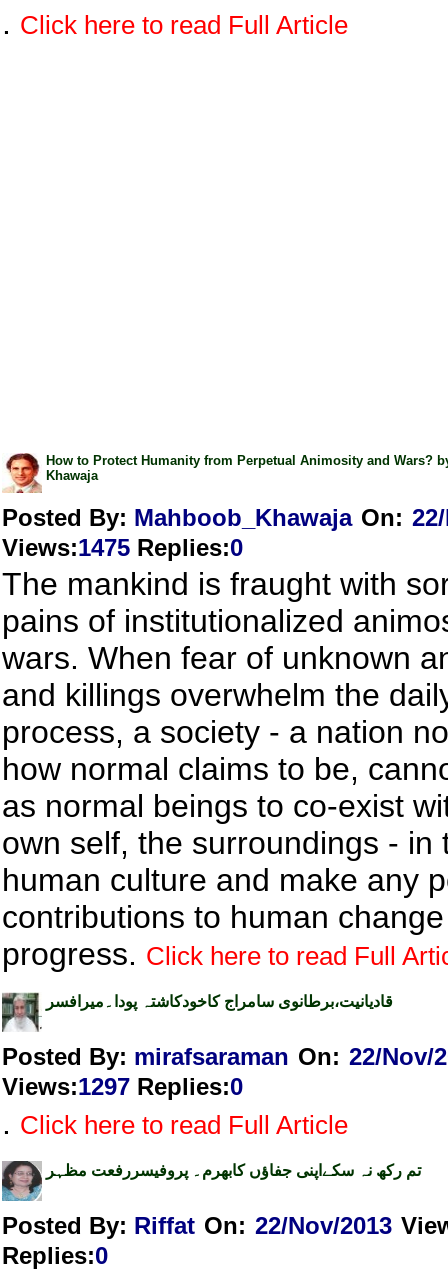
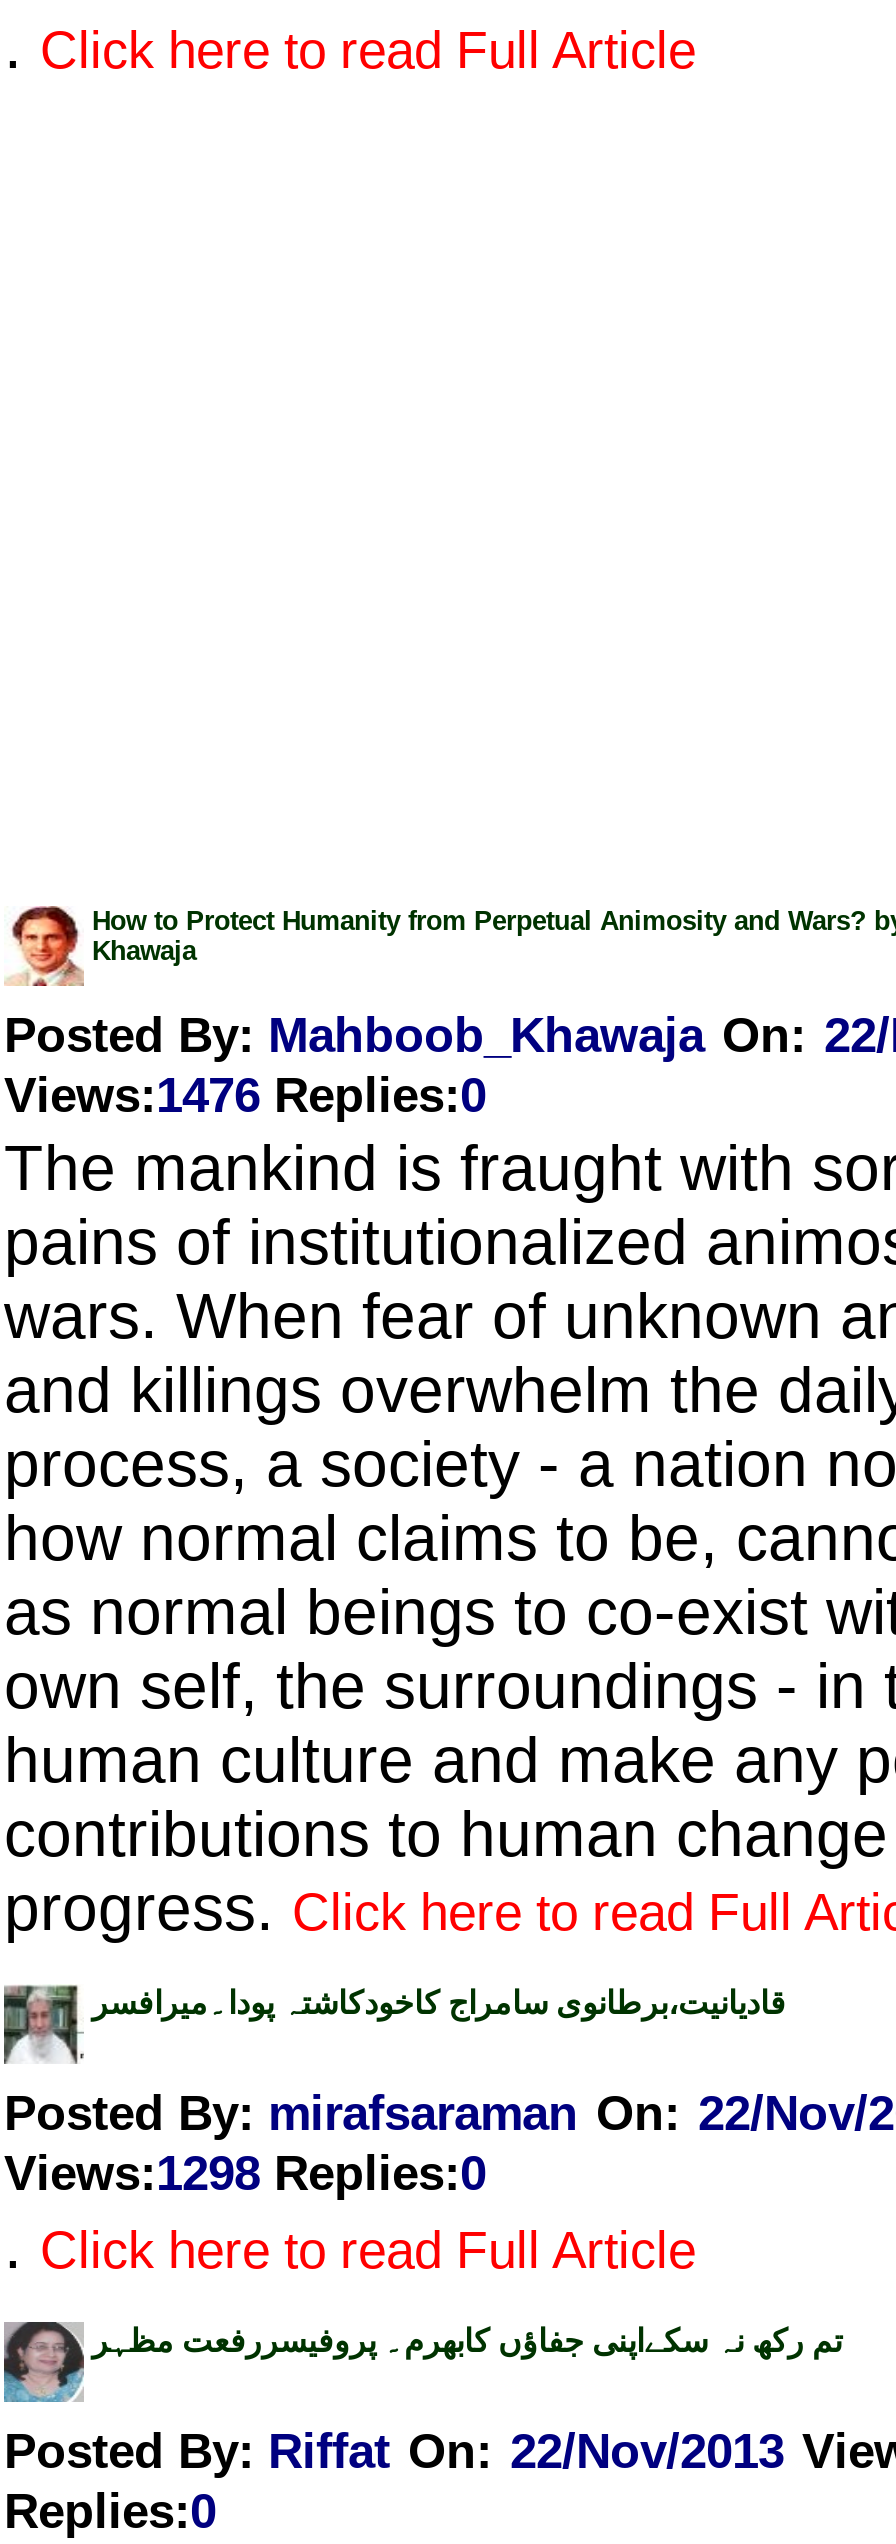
- Views:1475 Replies:0
+ Views:1476 Replies:0

- Views:1297 Replies:0
+ Views:1298 Replies:0
